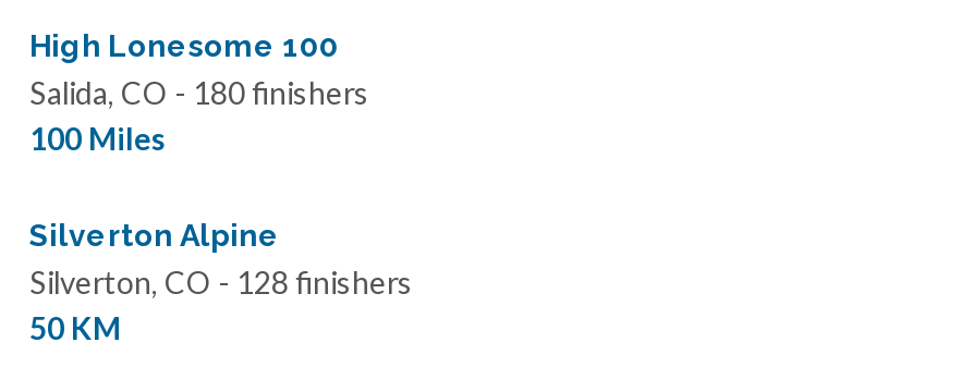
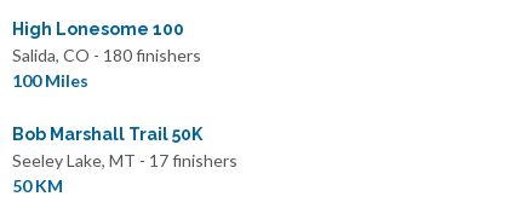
- Silverton Alpine
- Silverton, CO - 128 finishers
+ Bob Marshall Trail 50K
+ Seeley Lake, MT - 17 finishers
